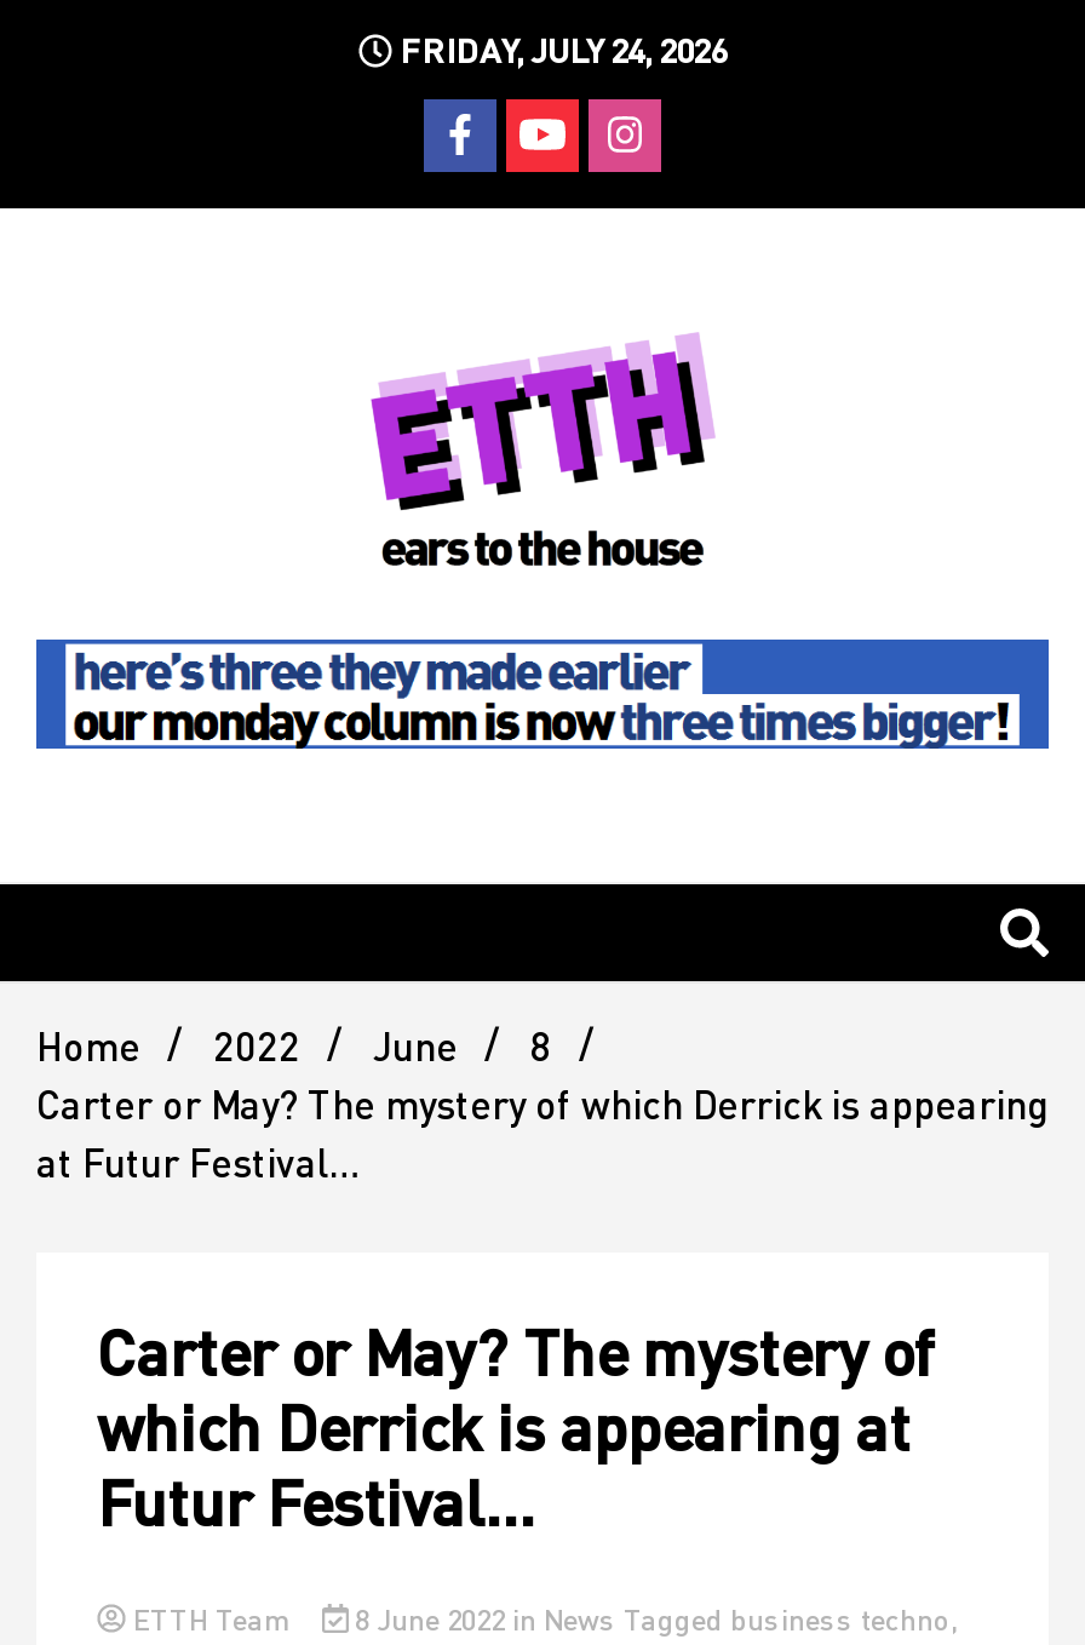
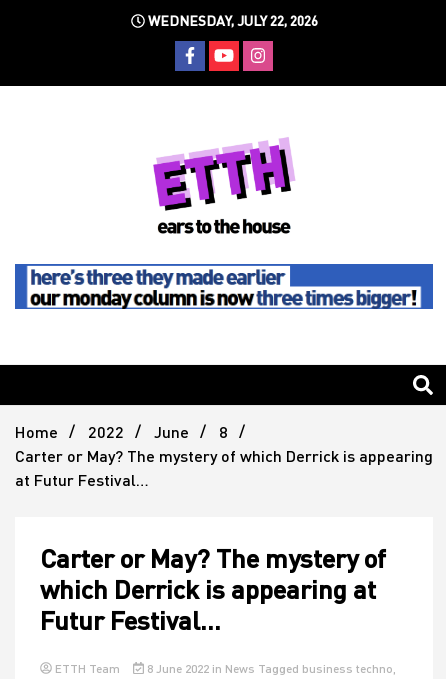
- FRIDAY, JULY 24, 2026
+ WEDNESDAY, JULY 22, 2026
